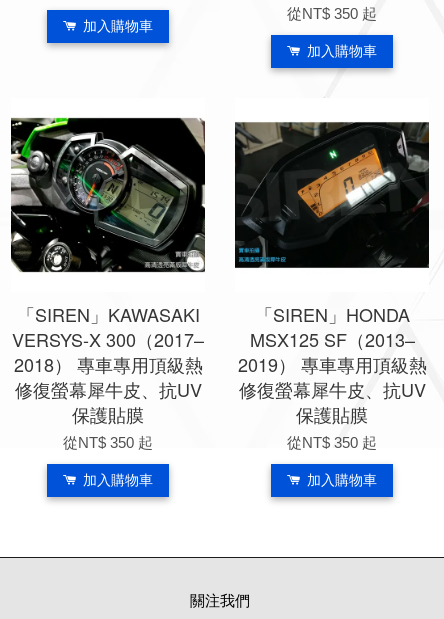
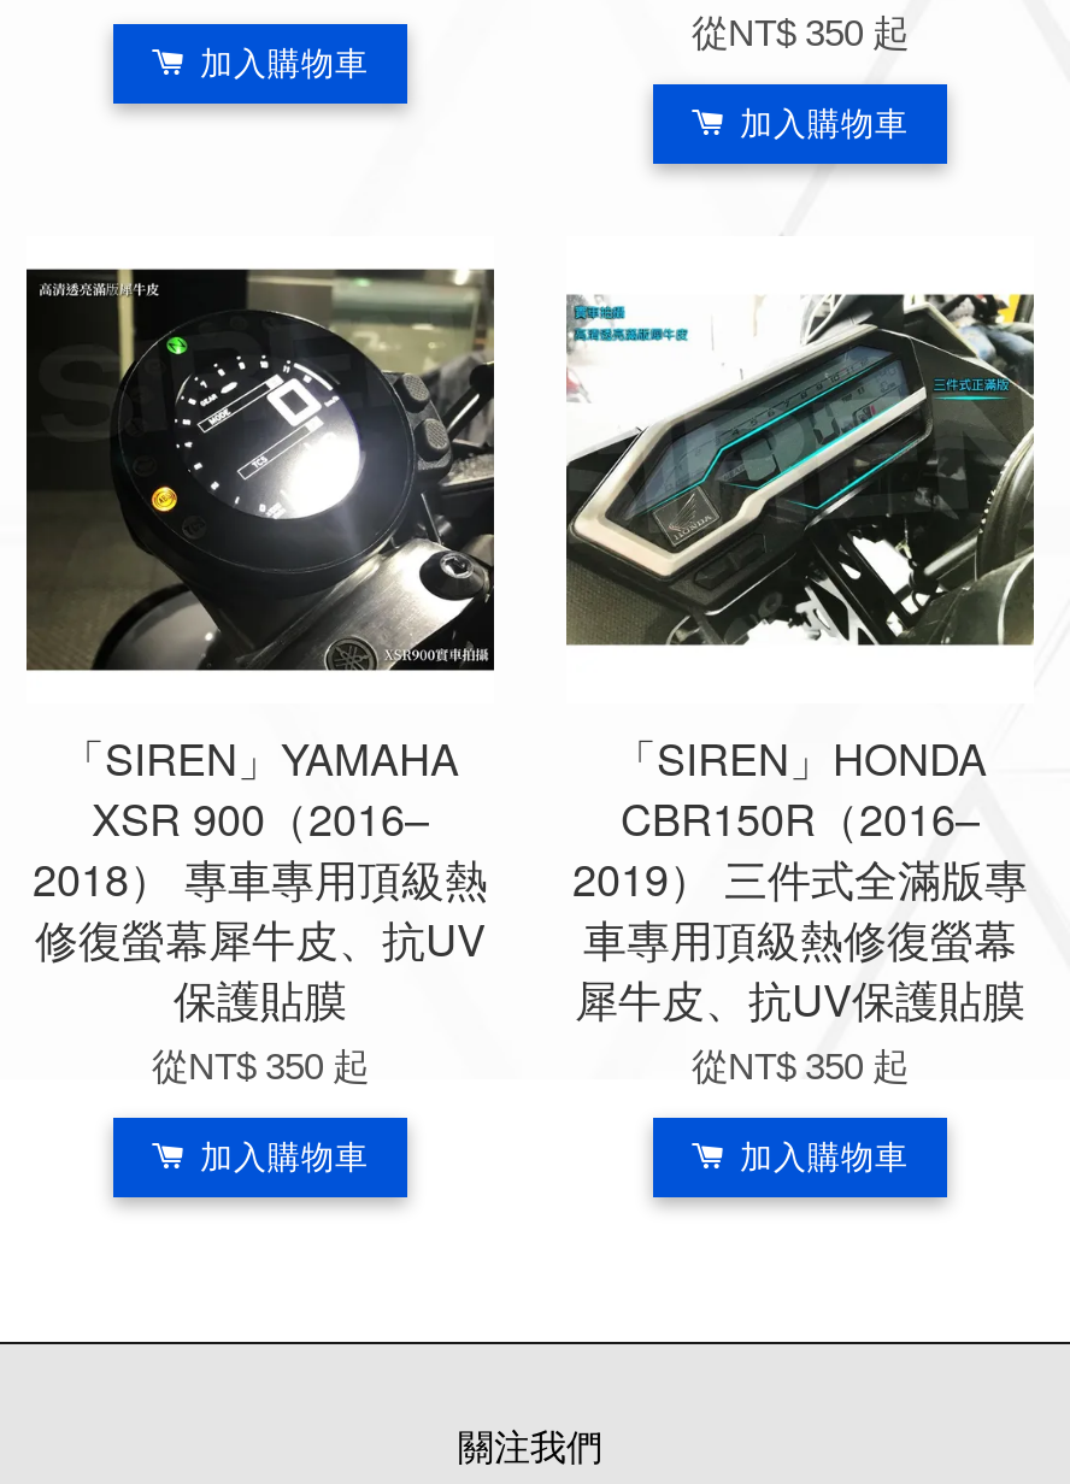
- [image]
- 「SIREN」KAWASAKI
- VERSYS-X 300（2017–
+ [image]
+ 「SIREN」YAMAHA
+ XSR 900（2016–

- [image]
+ [image]

- MSX125 SF（2013–
- 2019） 專車專用頂級熱
- 修復螢幕犀牛皮、抗UV
- 保護貼膜
+ CBR150R（2016–
+ 2019） 三件式全滿版專
+ 車專用頂級熱修復螢幕
+ 犀牛皮、抗UV保護貼膜
